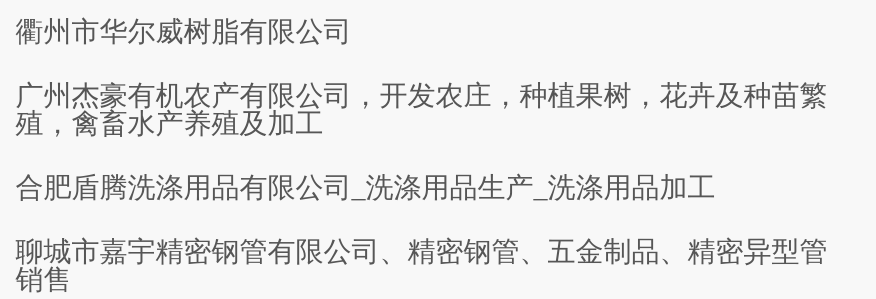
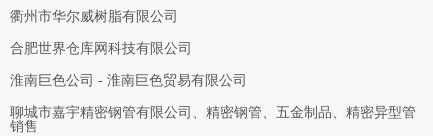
- 广州杰豪有机农产有限公司，开发农庄，种植果树，花卉及种苗繁
- 殖，禽畜水产养殖及加工
+ 合肥世界仓库网科技有限公司

- 合肥盾腾洗涤用品有限公司_洗涤用品生产_洗涤用品加工
+ 淮南巨色公司 - 淮南巨色贸易有限公司
